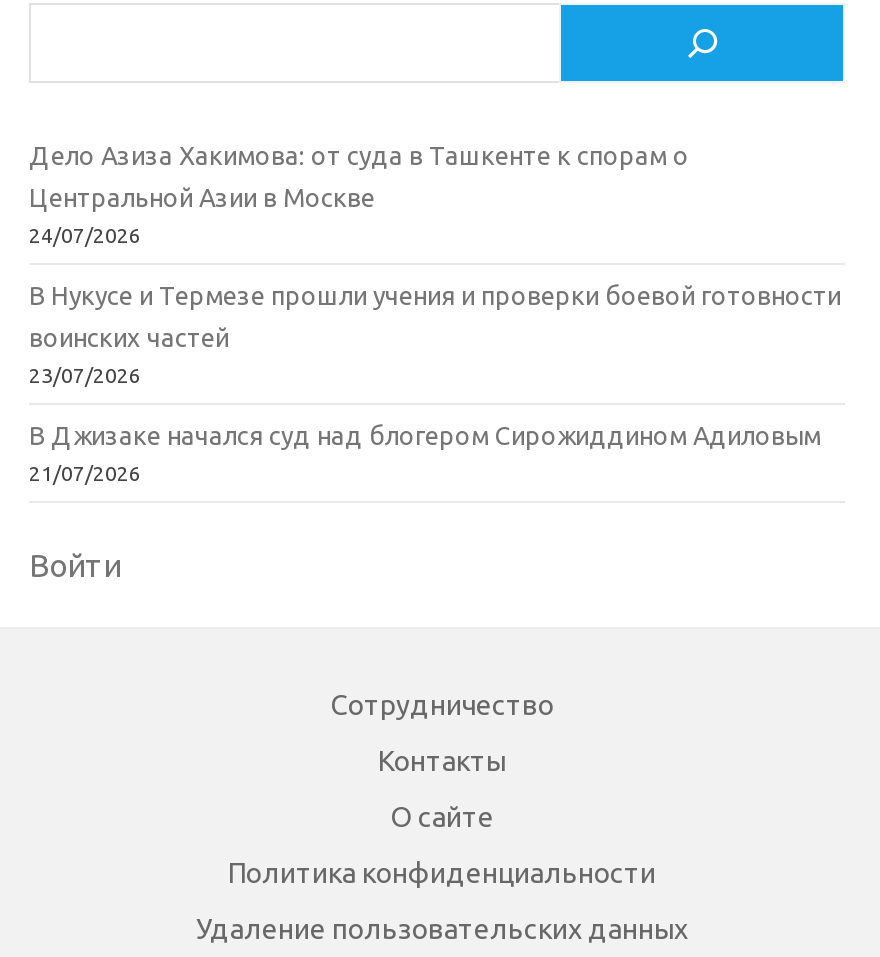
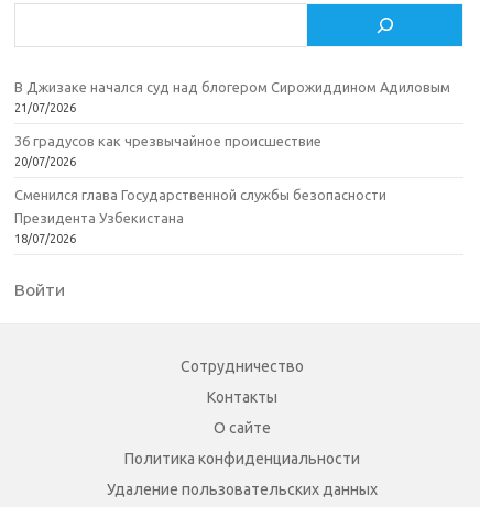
- Дело Азиза Хакимова: от суда в Ташкенте к спорам о
- Центральной Азии в Москве
- 24/07/2026
- В Нукусе и Термезе прошли учения и проверки боевой готовности
- воинских частей
- 23/07/2026

moved up: В Джизаке начался суд над блогером Сирожиддином Адиловым | 21/07/2026

+ 36 градусов как чрезвычайное происшествие
+ 20/07/2026
+ Сменился глава Государственной службы безопасности
+ Президента Узбекистана
+ 18/07/2026
